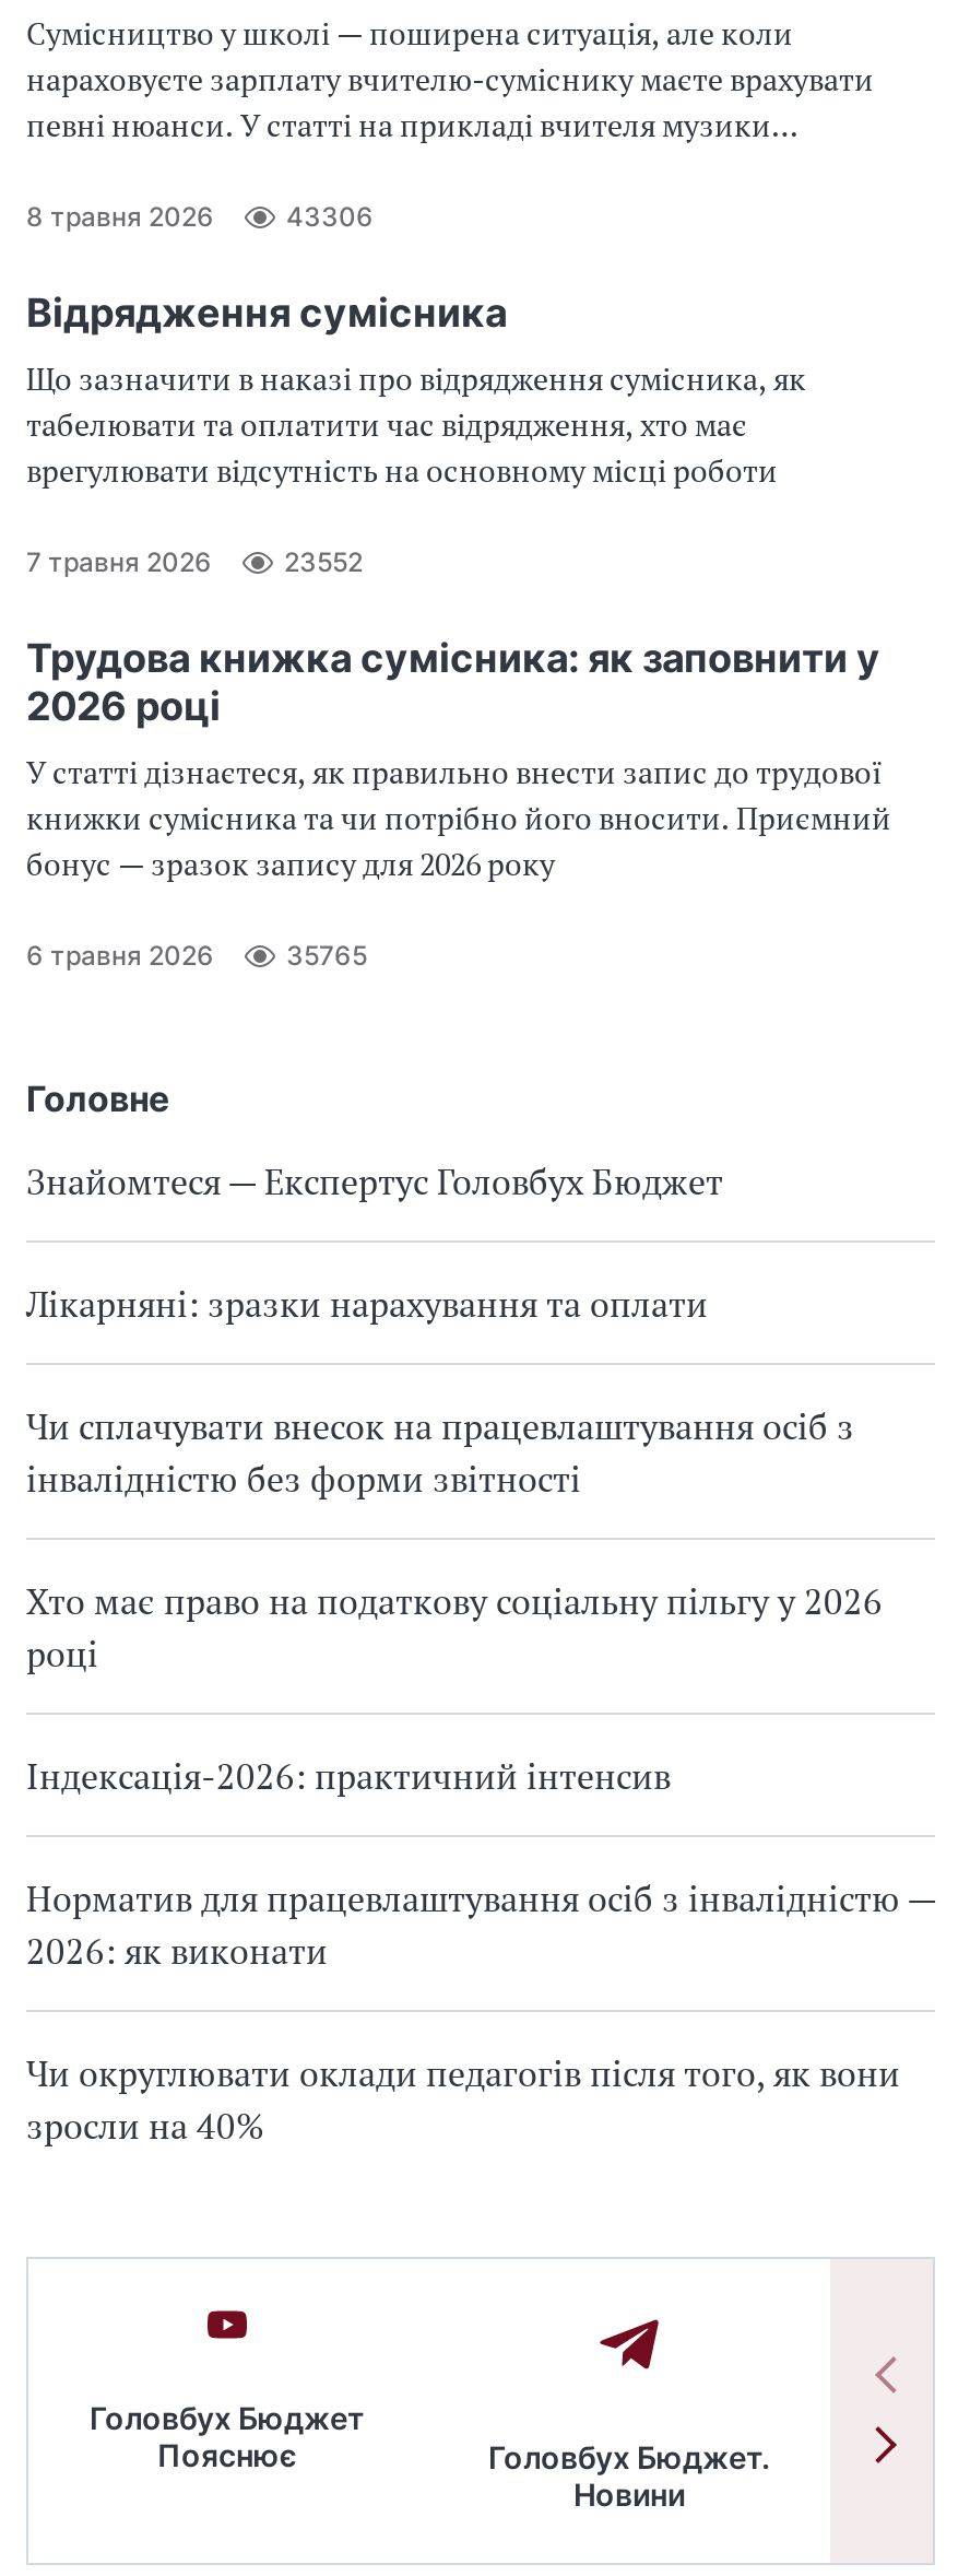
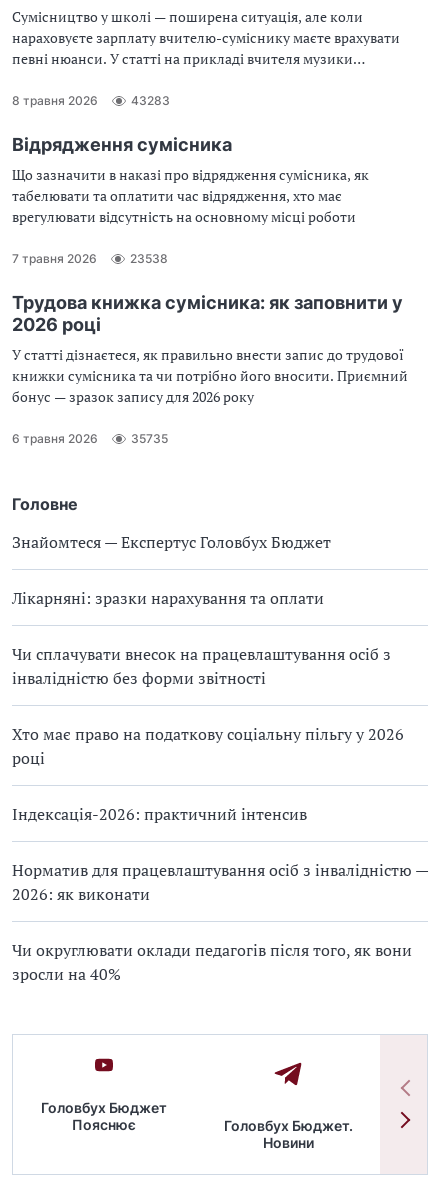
- 43306
+ 43283

- 23552
+ 23538

- 35765
+ 35735
